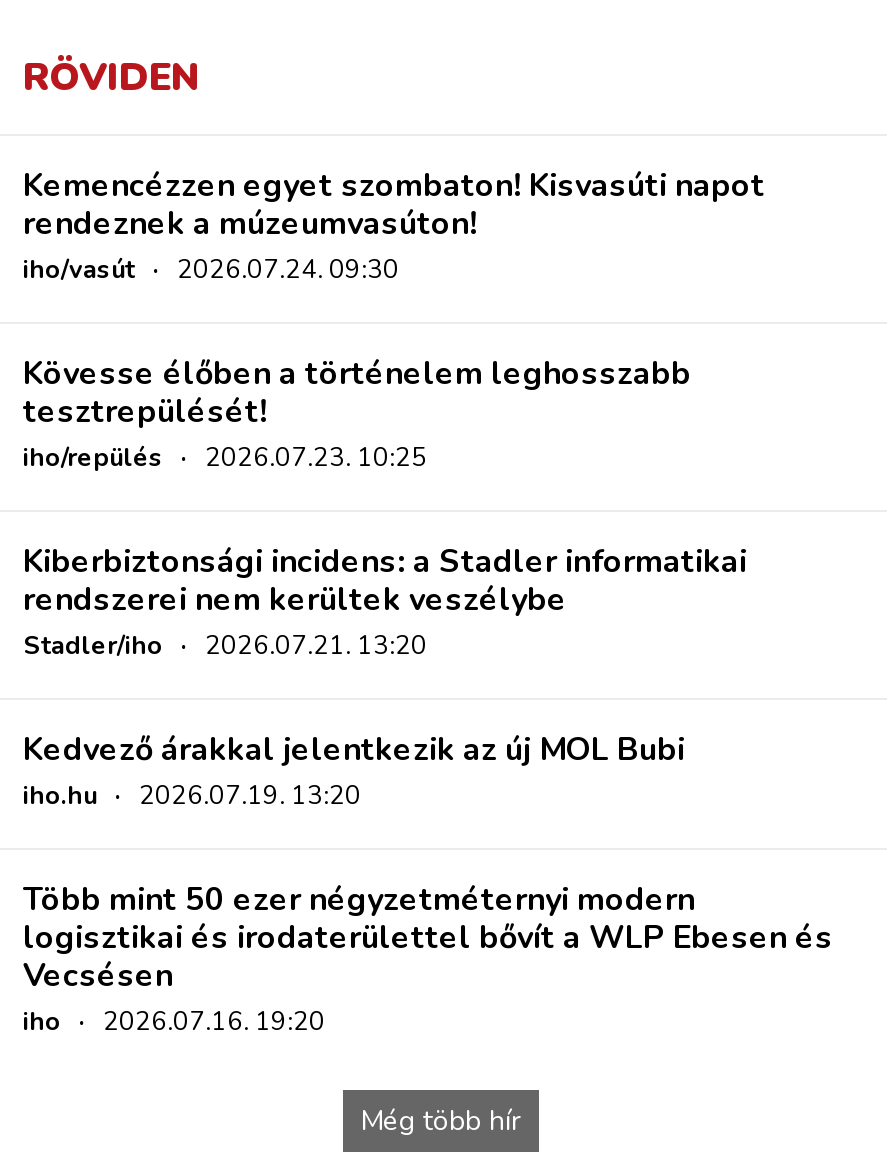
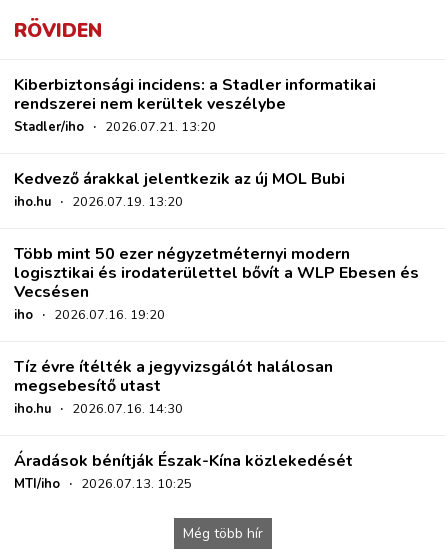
- Kemencézzen egyet szombaton! Kisvasúti napot
- rendeznek a múzeumvasúton!
- iho/vasút · 2026.07.24. 09:30
- Kövesse élőben a történelem leghosszabb
- tesztrepülését!
- iho/repülés · 2026.07.23. 10:25

moved up: Kiberbiztonsági incidens: a Stadler informatikai | rendszerei nem kerültek veszélybe | Stadler/iho · 2026.07.21. 13:20 | ... | Vecsésen | iho · 2026.07.16. 19:20

+ Tíz évre ítélték a jegyvizsgálót halálosan
+ megsebesítő utast
+ iho.hu · 2026.07.16. 14:30
+ Áradások bénítják Észak-Kína közlekedését
+ MTI/iho · 2026.07.13. 10:25
